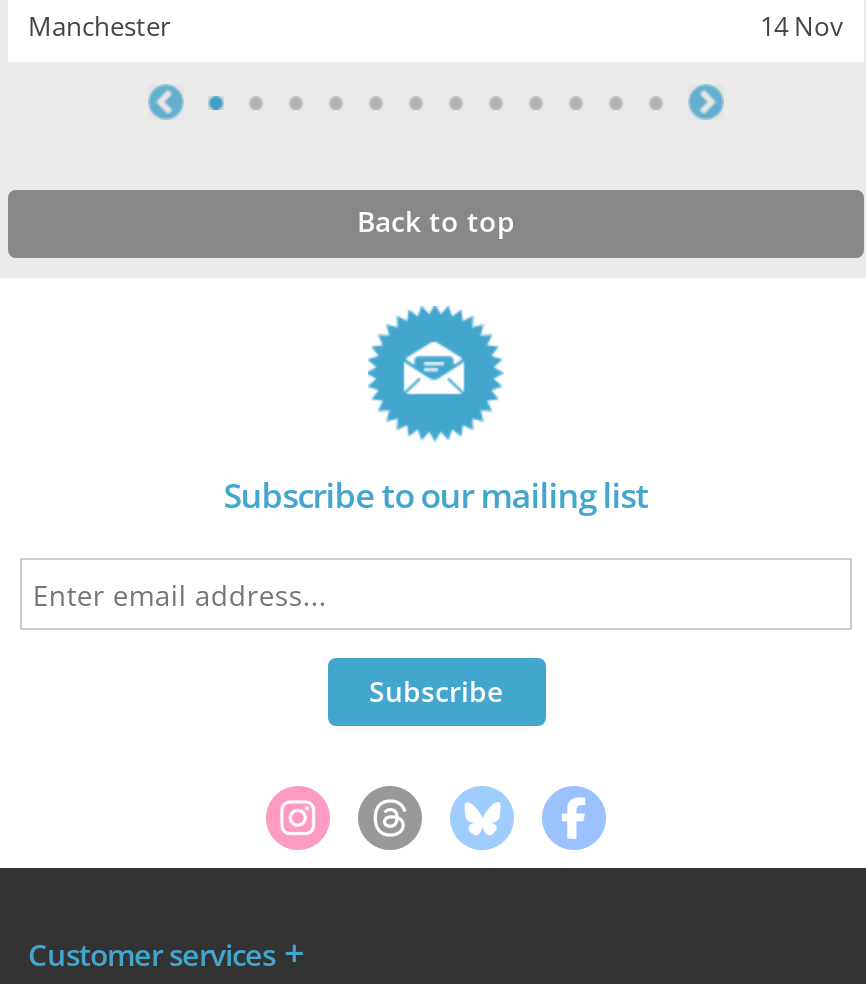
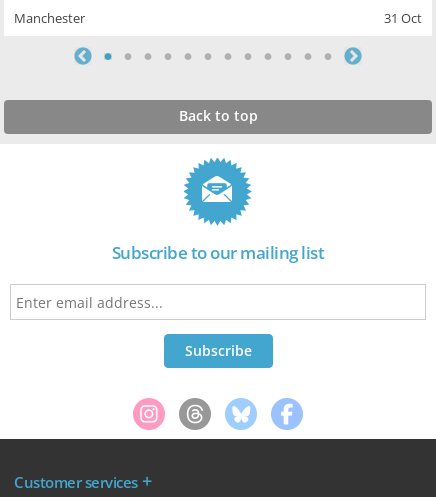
- 14 Nov
+ 31 Oct
